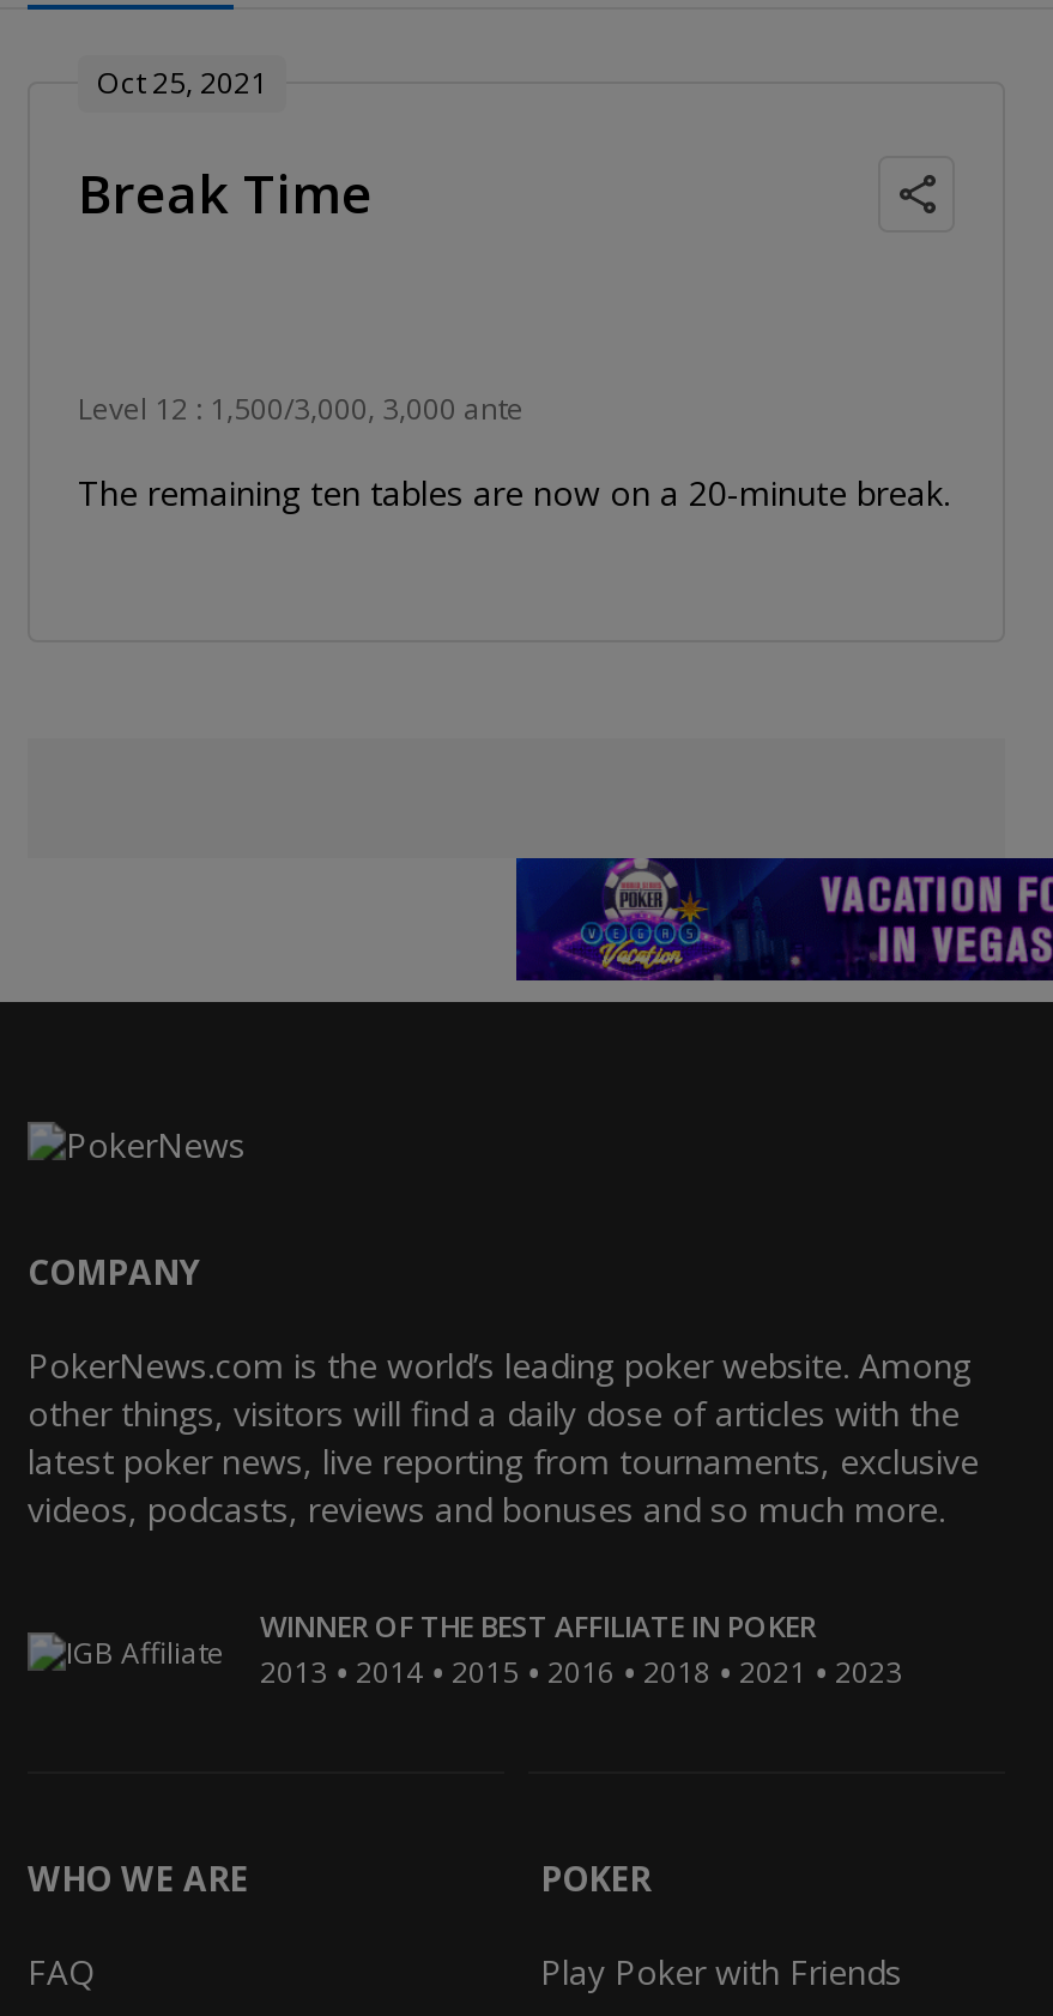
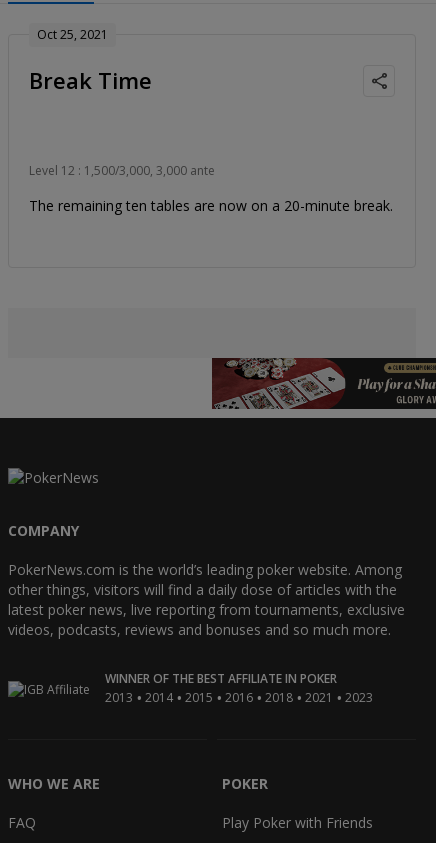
- [image]
+ [image]
